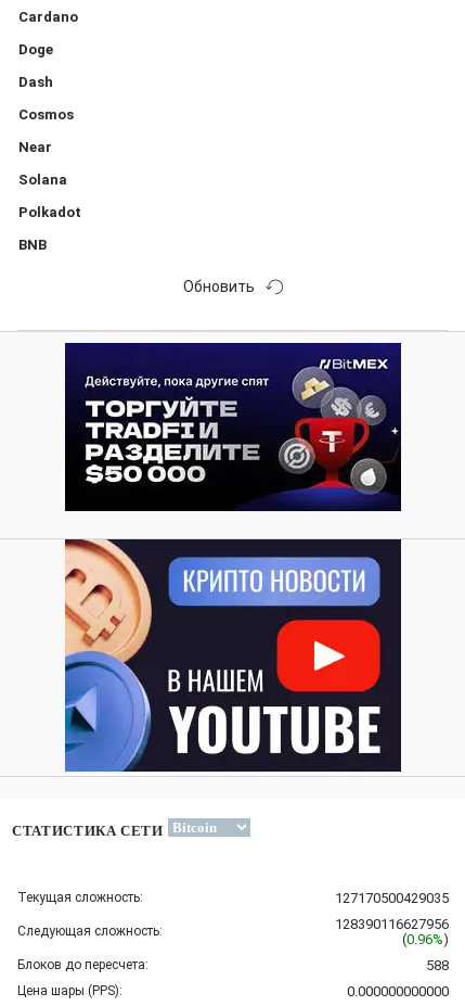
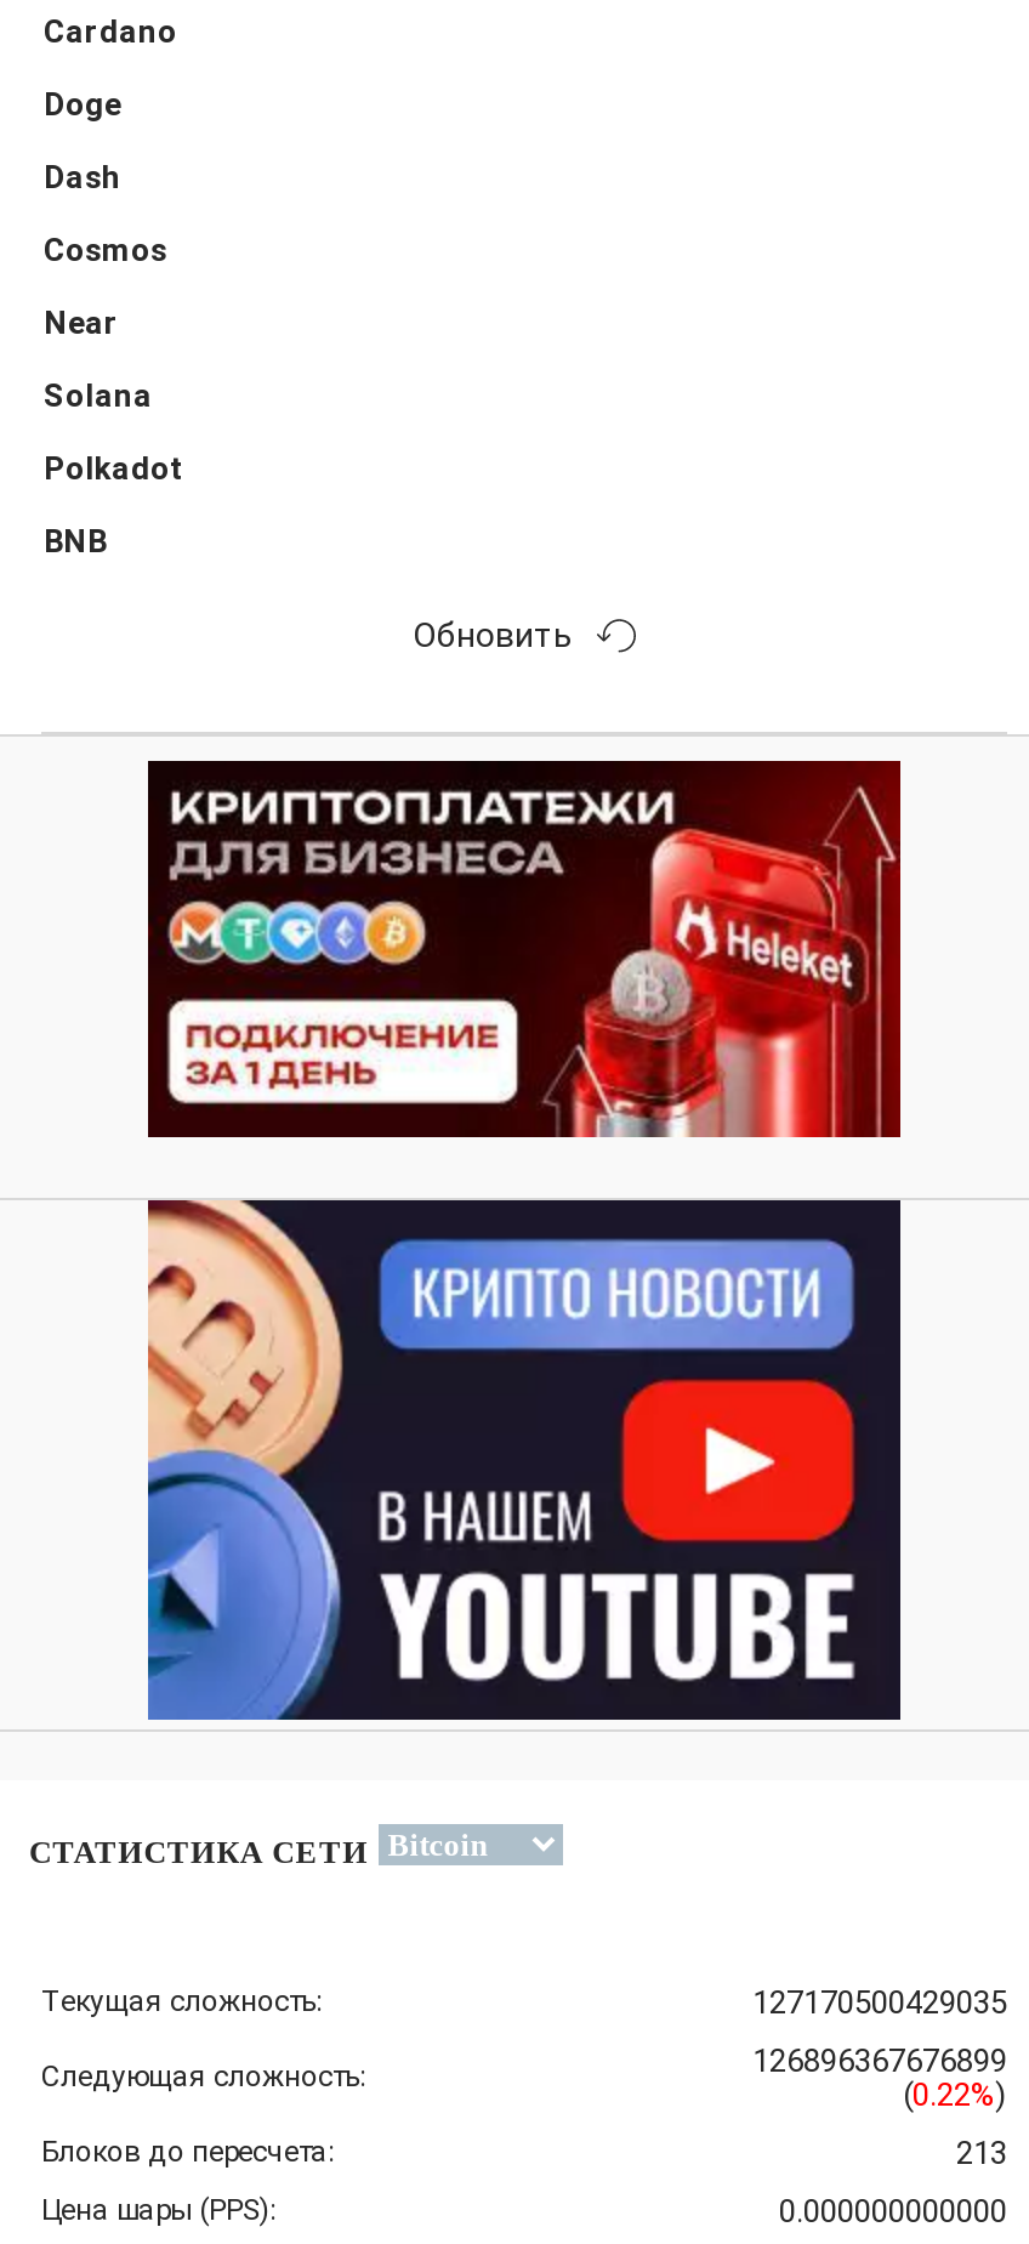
- [image]
+ [image]

- 128390116627956
+ 126896367676899

- (0.96%)
+ (0.22%)

- 588
+ 213
